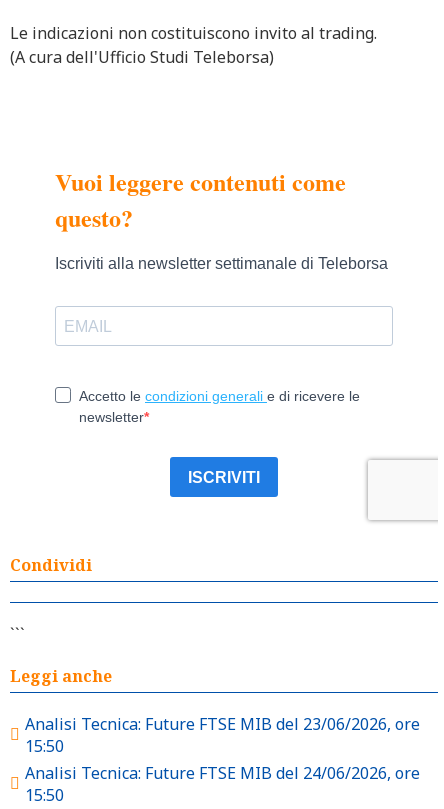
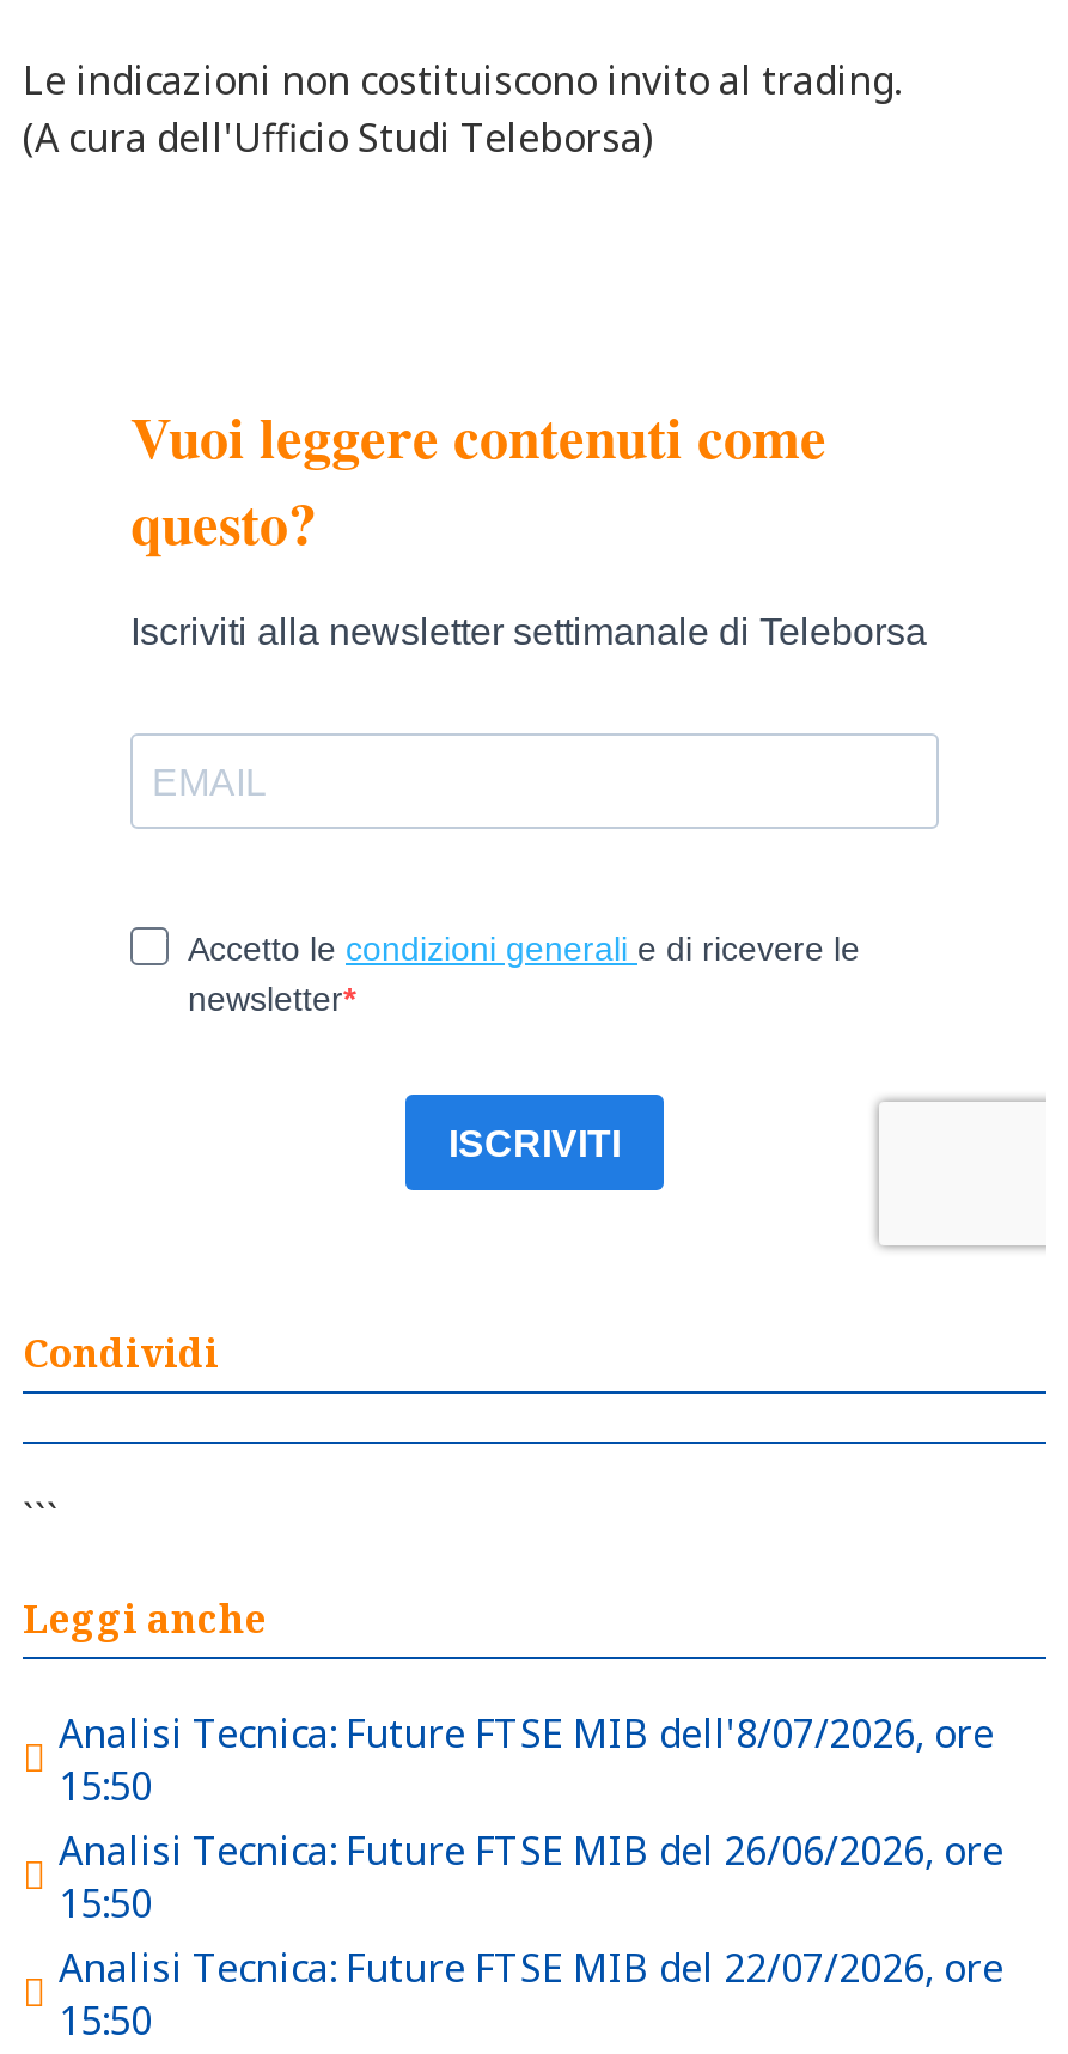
- Analisi Tecnica: Future FTSE MIB del 23/06/2026, ore
+ Analisi Tecnica: Future FTSE MIB dell'8/07/2026, ore

- Analisi Tecnica: Future FTSE MIB del 24/06/2026, ore
+ Analisi Tecnica: Future FTSE MIB del 26/06/2026, ore
+ 15:50
+ Analisi Tecnica: Future FTSE MIB del 22/07/2026, ore
